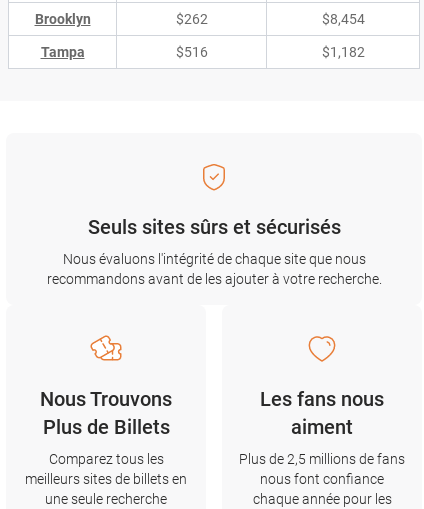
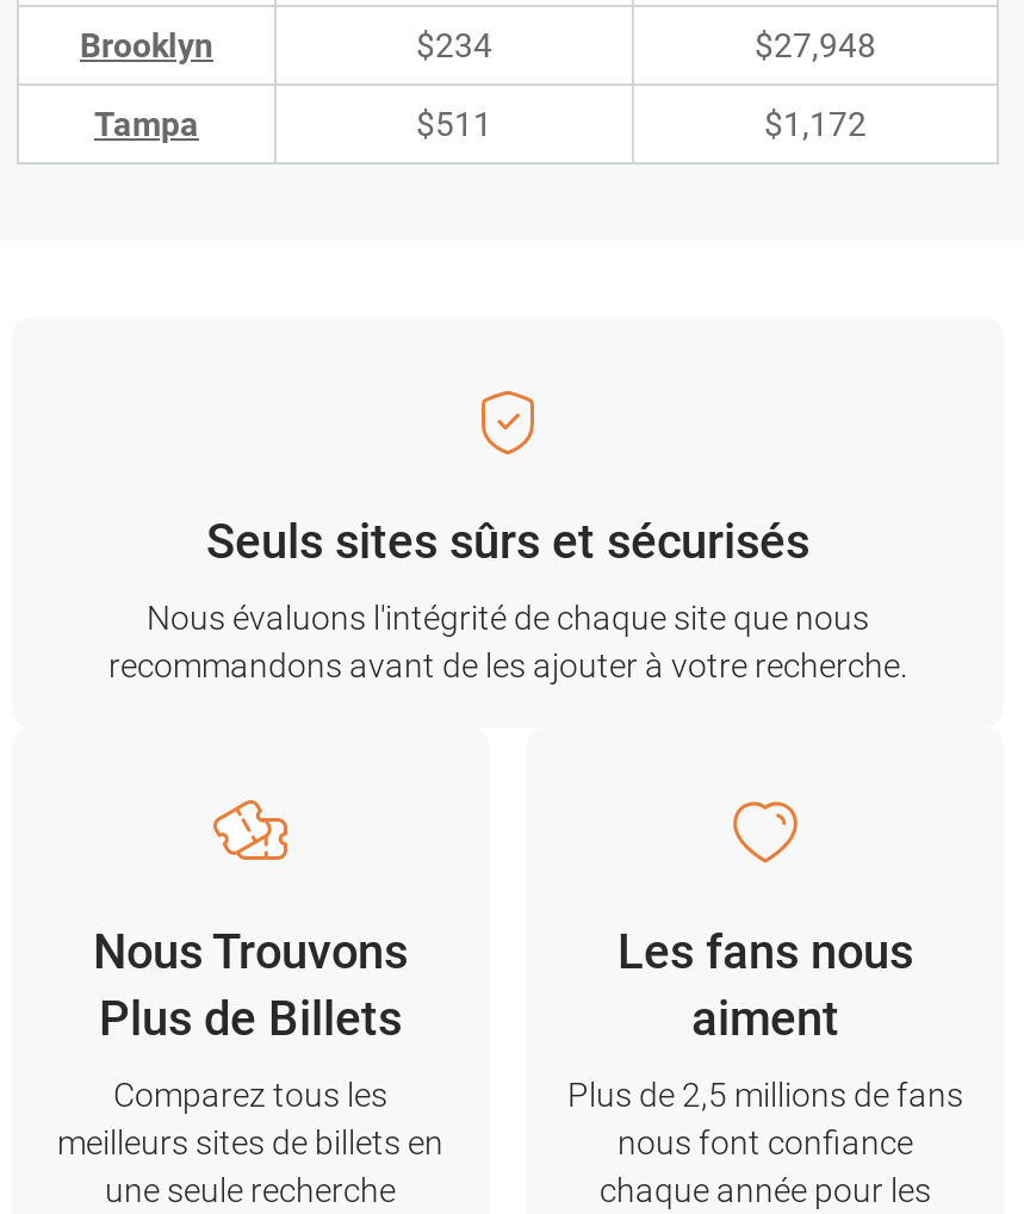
- $262
+ $234

- $8,454
+ $27,948

- $516
+ $511

- $1,182
+ $1,172
